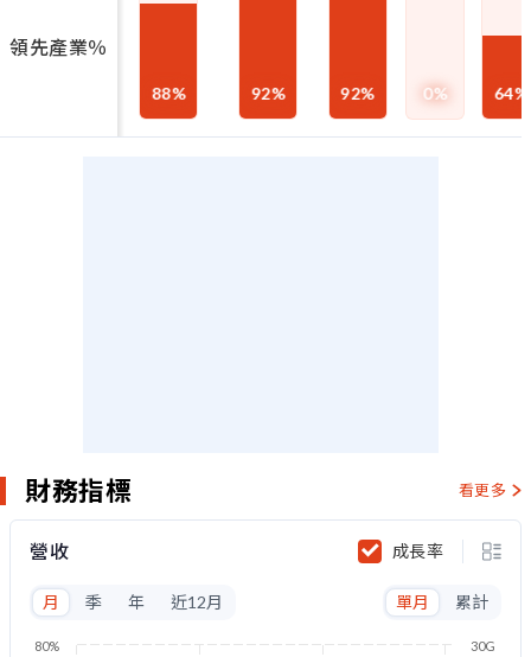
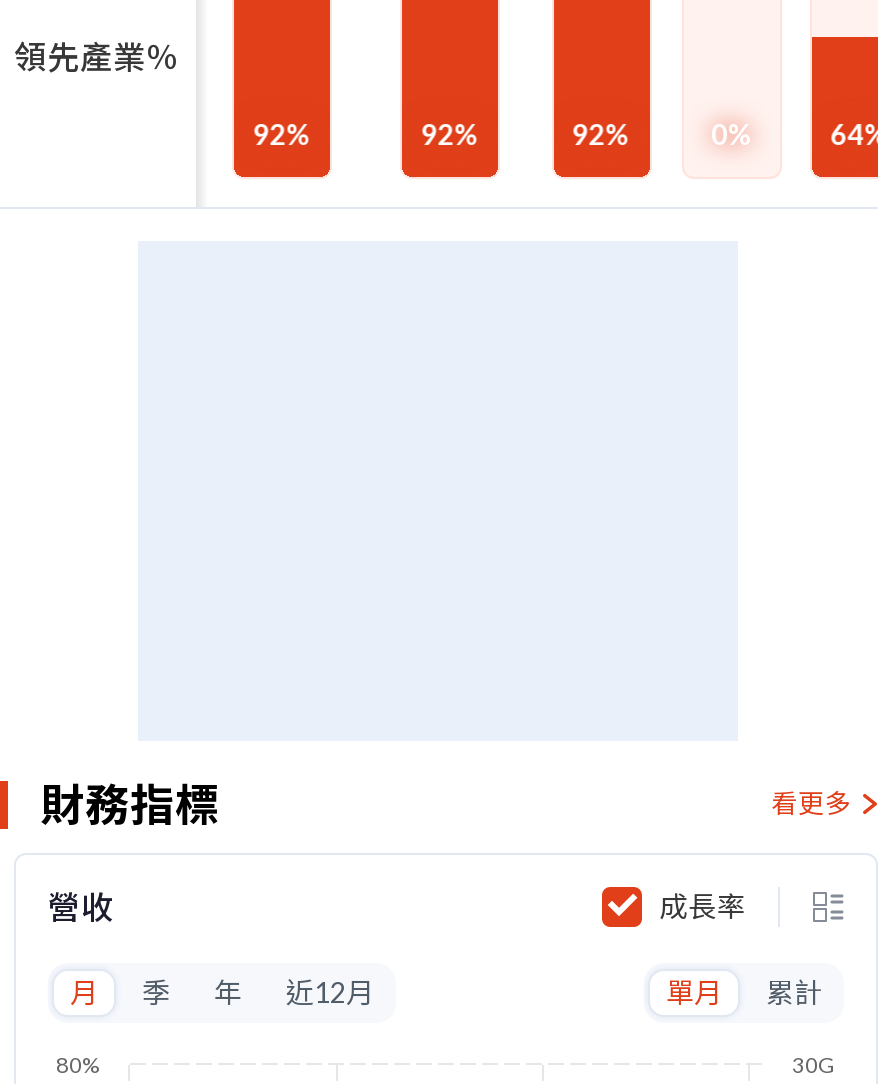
- 88%
+ 92%
